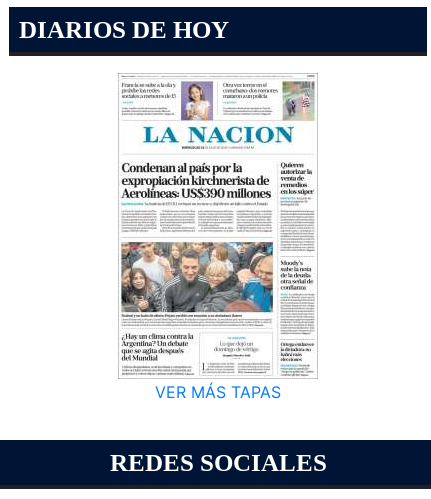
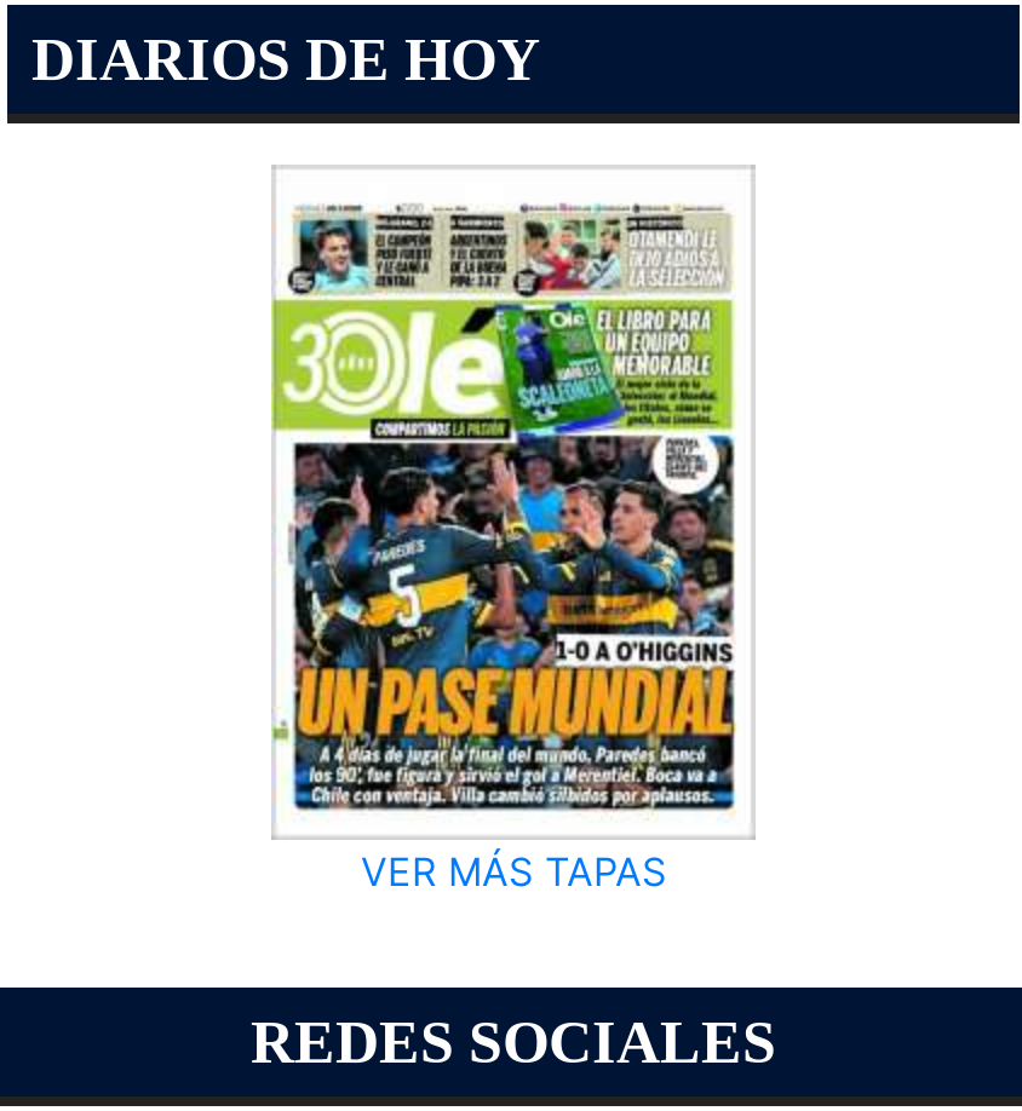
- [image]
+ [image]
